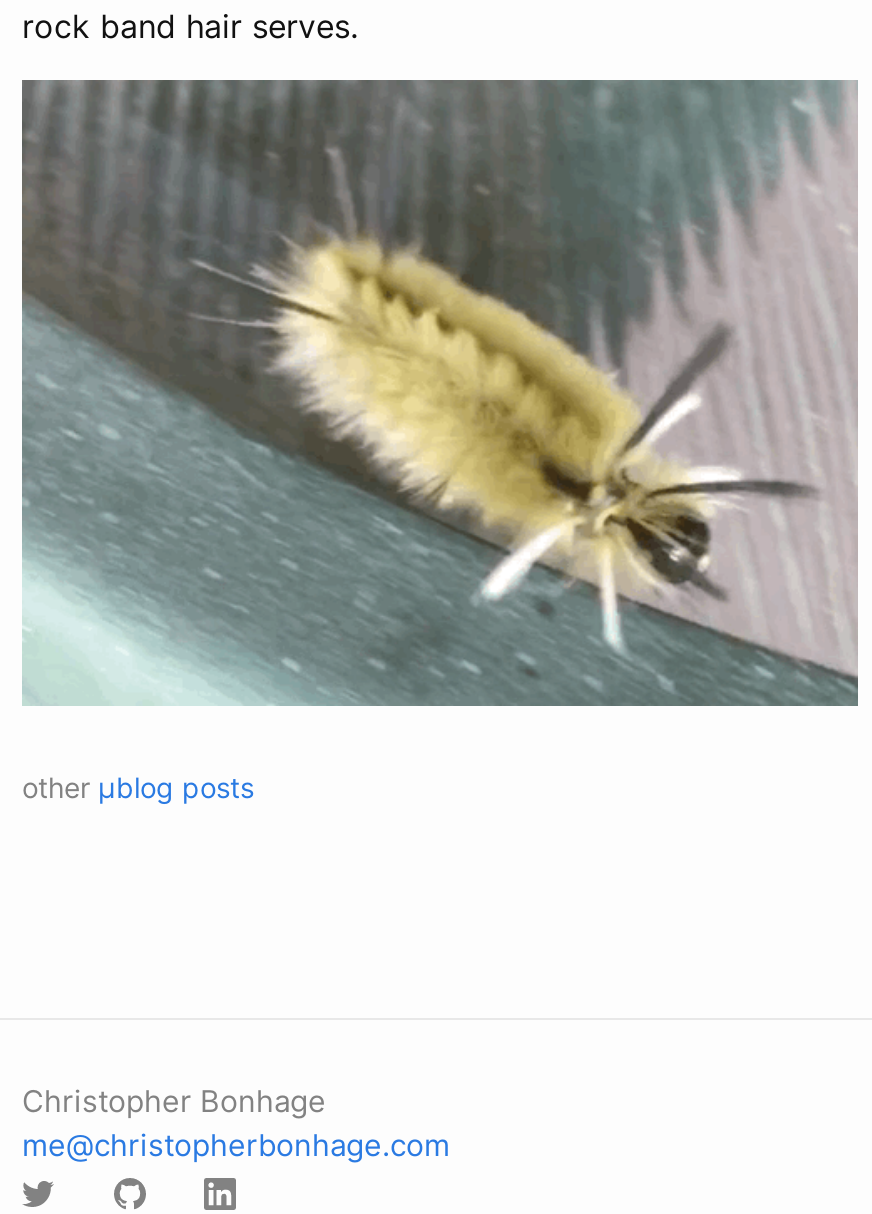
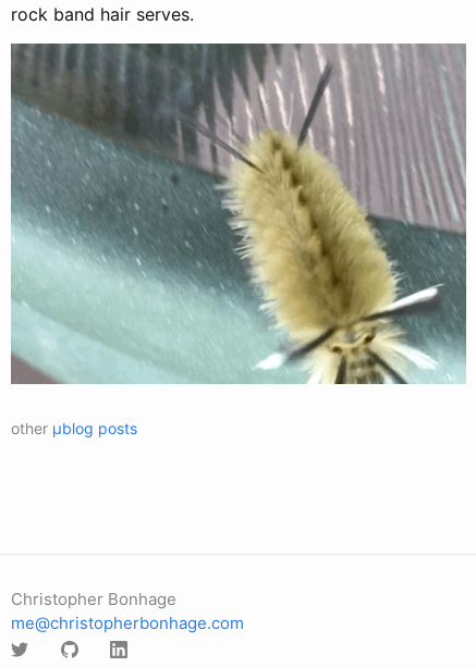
- [image]
+ [image]
